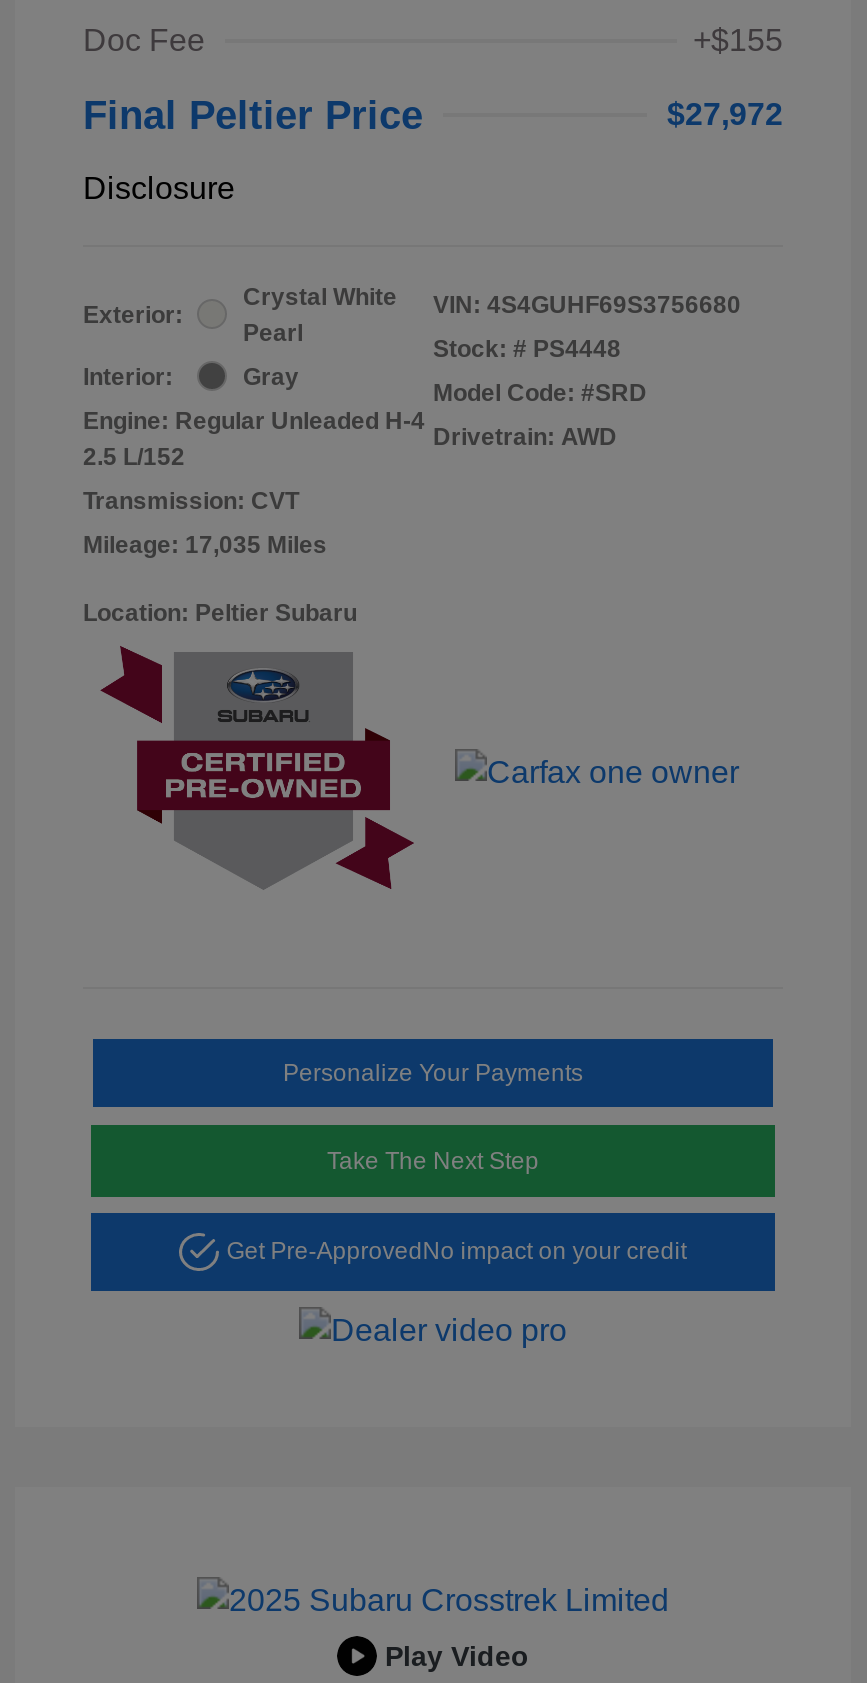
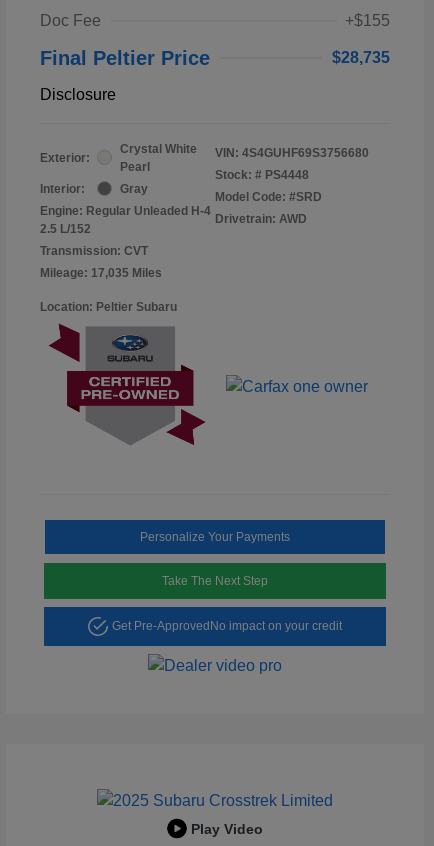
- $27,972
+ $28,735
